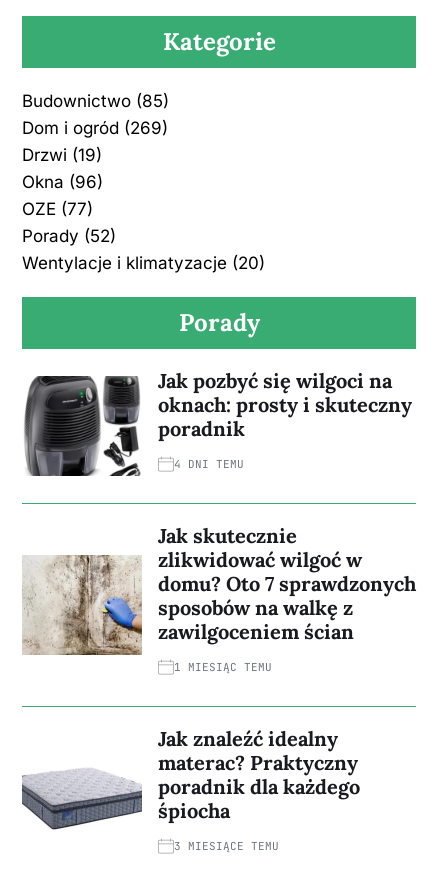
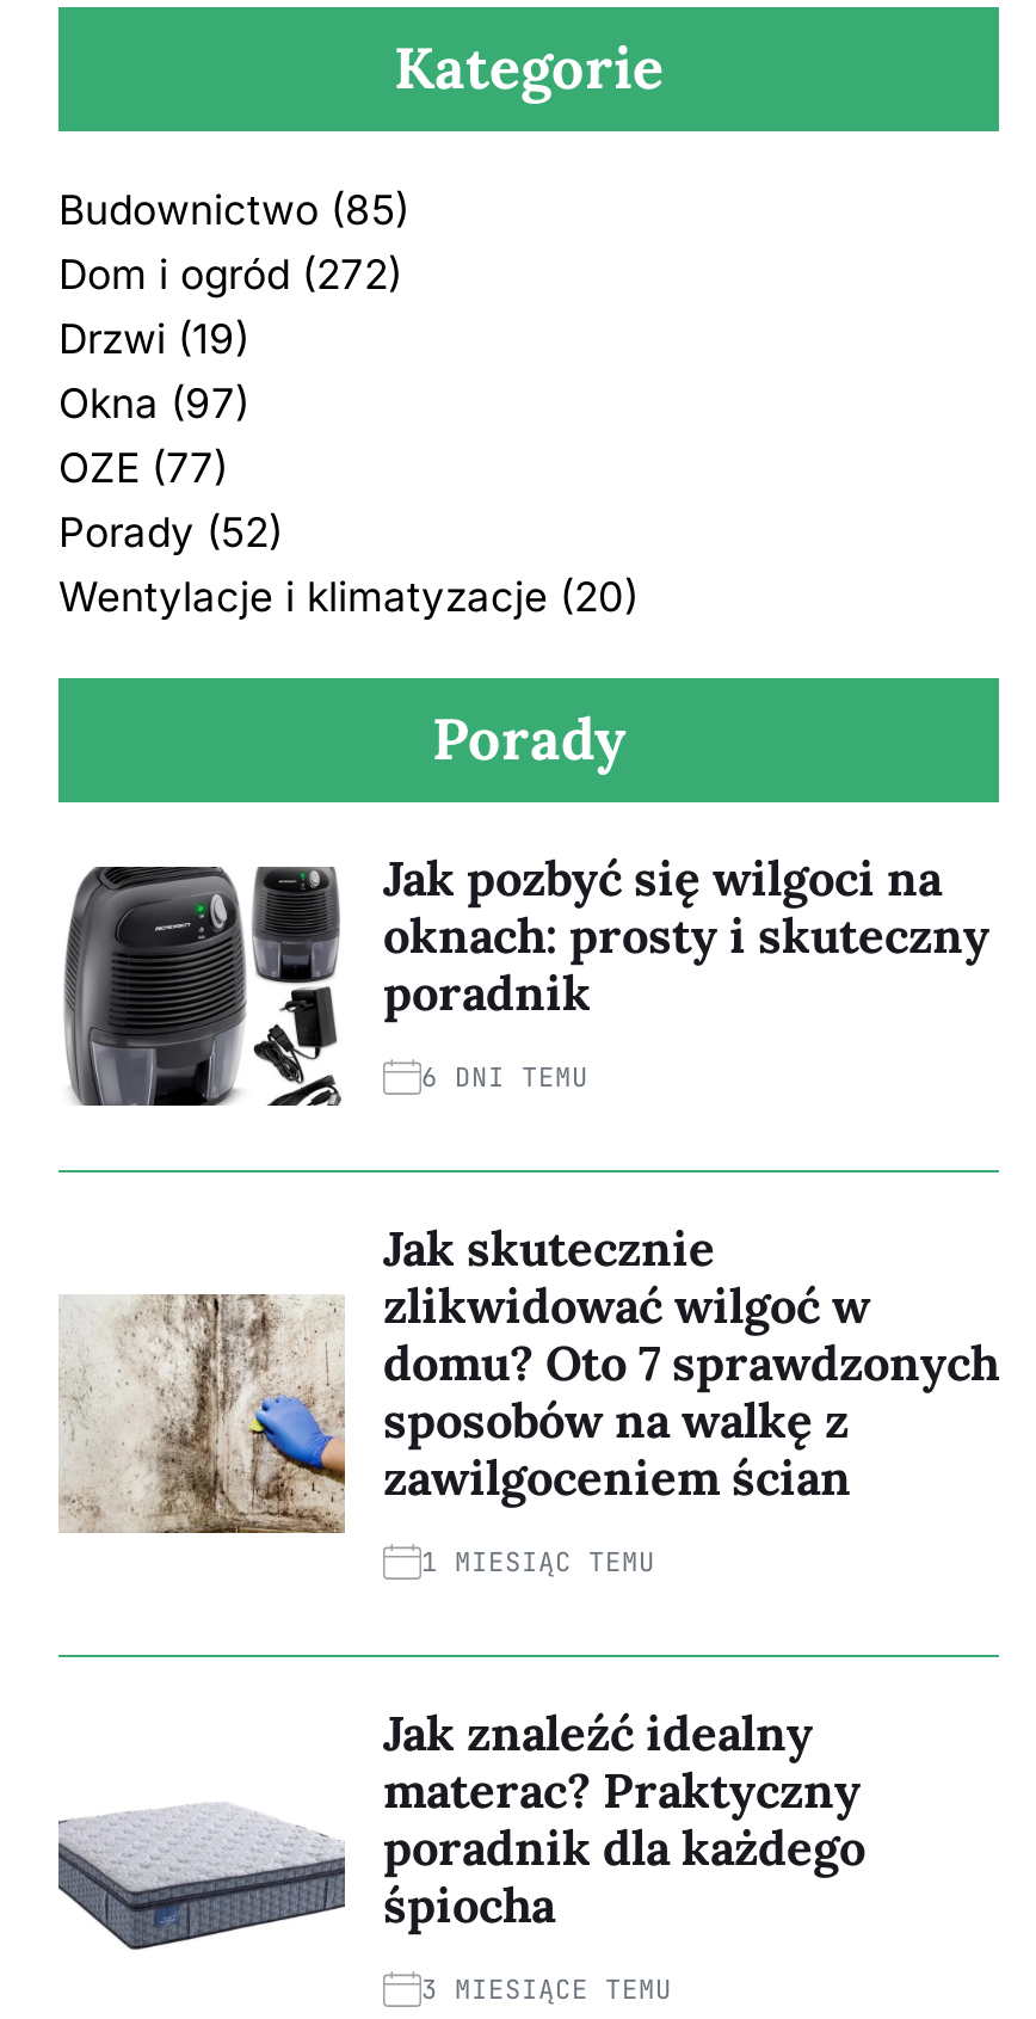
- Dom i ogród (269)
+ Dom i ogród (272)

- Okna (96)
+ Okna (97)

- 4 DNI TEMU
+ 6 DNI TEMU
